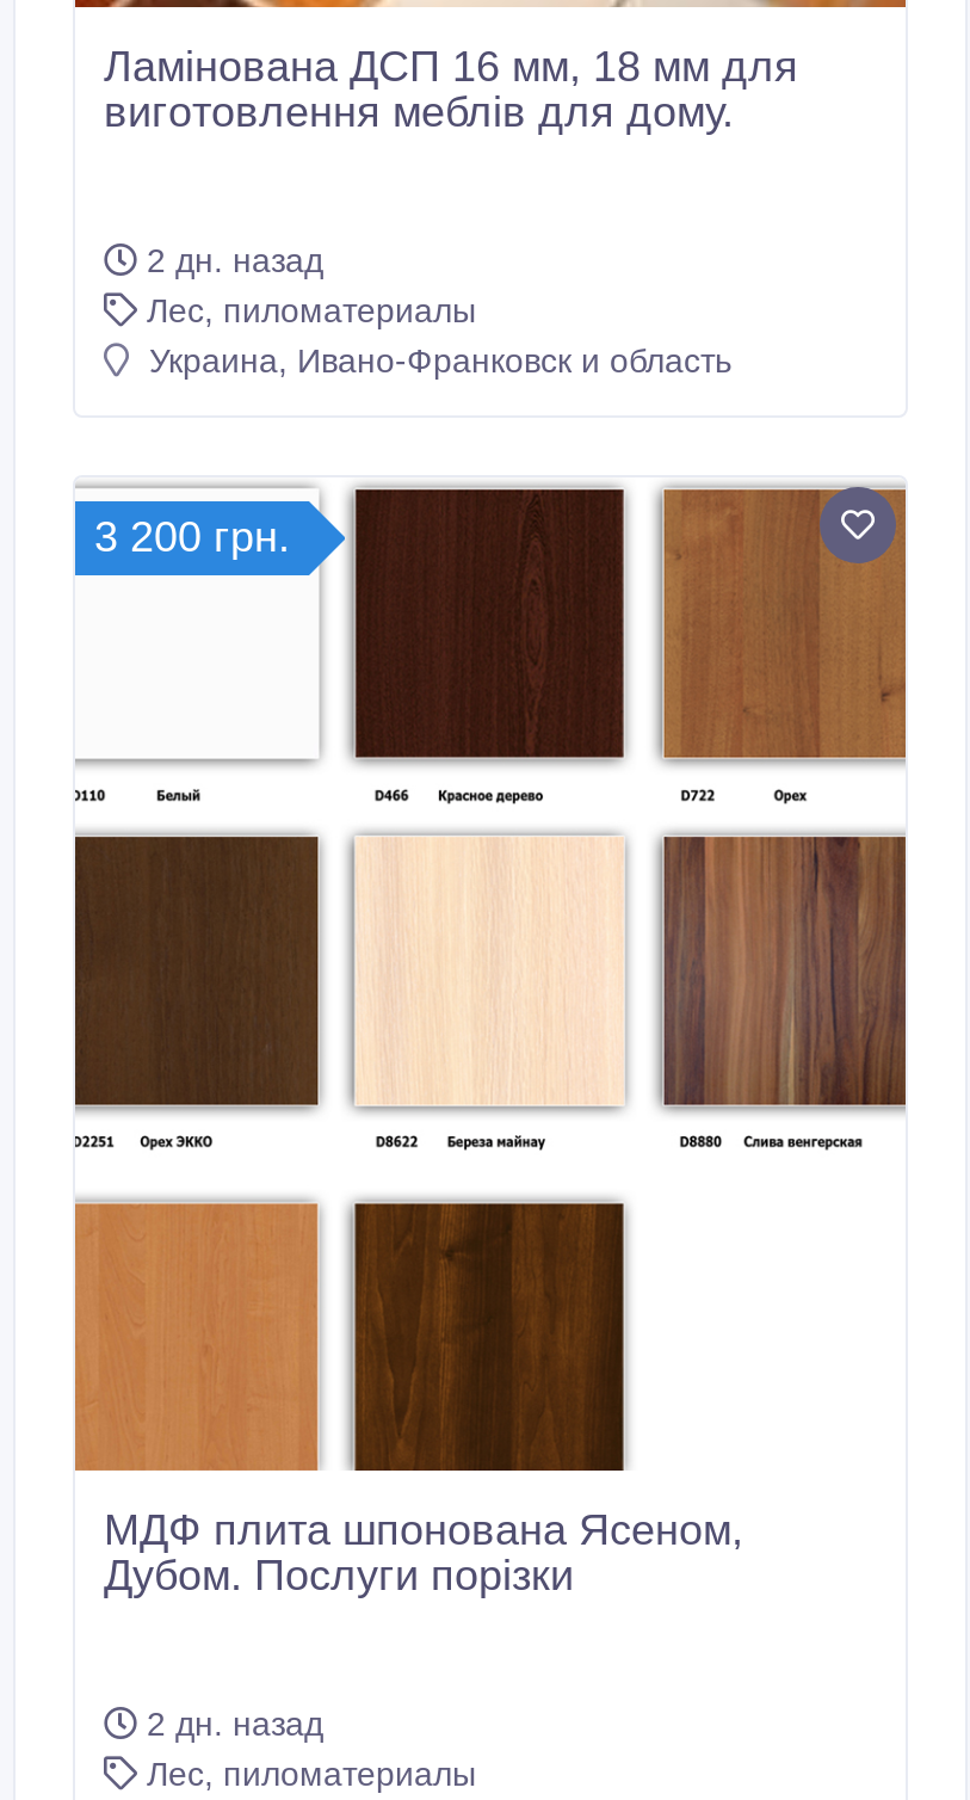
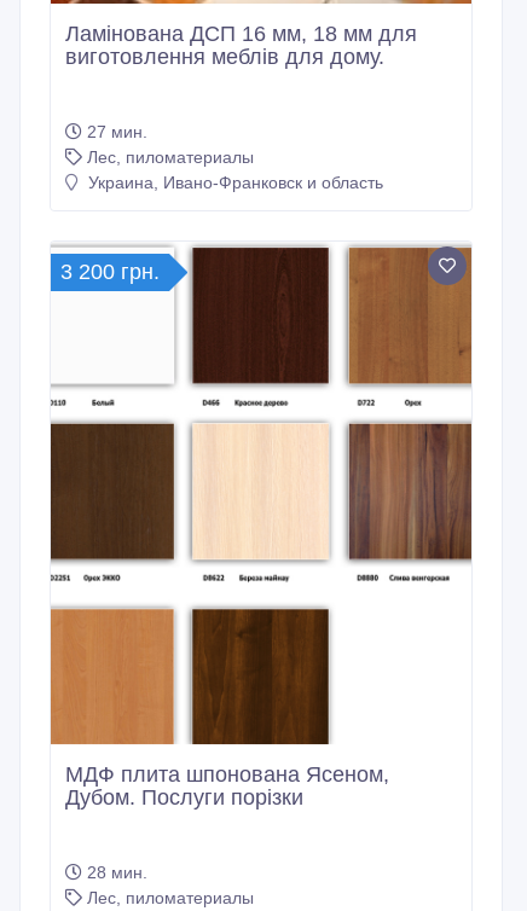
- 2 дн. назад
+ 27 мин.

- 2 дн. назад
+ 28 мин.
